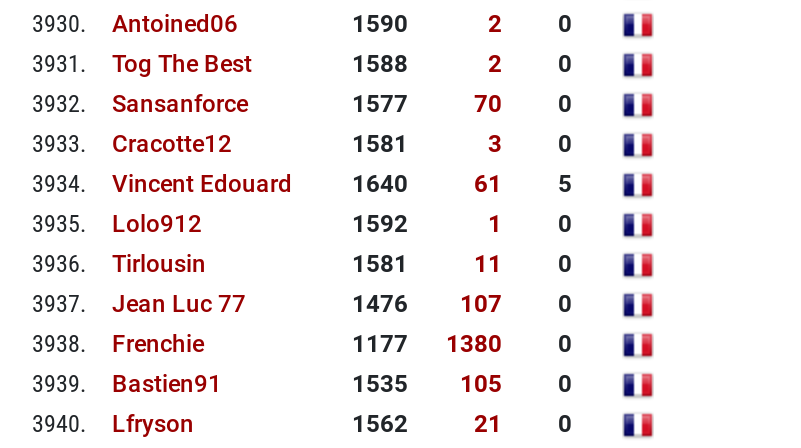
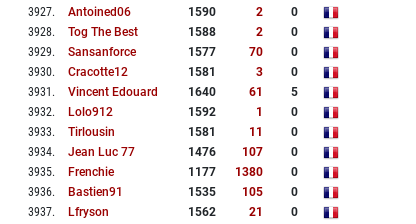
- 3930. Antoined06
+ 3927. Antoined06

- 3931. Tog The Best
+ 3928. Tog The Best

- 3932. Sansanforce
+ 3929. Sansanforce

- 3933. Cracotte12
+ 3930. Cracotte12

- 3934. Vincent Edouard
+ 3931. Vincent Edouard

- 3935. Lolo912
+ 3932. Lolo912

- 3936. Tirlousin
+ 3933. Tirlousin

- 3937. Jean Luc 77
+ 3934. Jean Luc 77

- 3938. Frenchie
+ 3935. Frenchie

- 3939. Bastien91
+ 3936. Bastien91

- 3940. Lfryson
+ 3937. Lfryson
